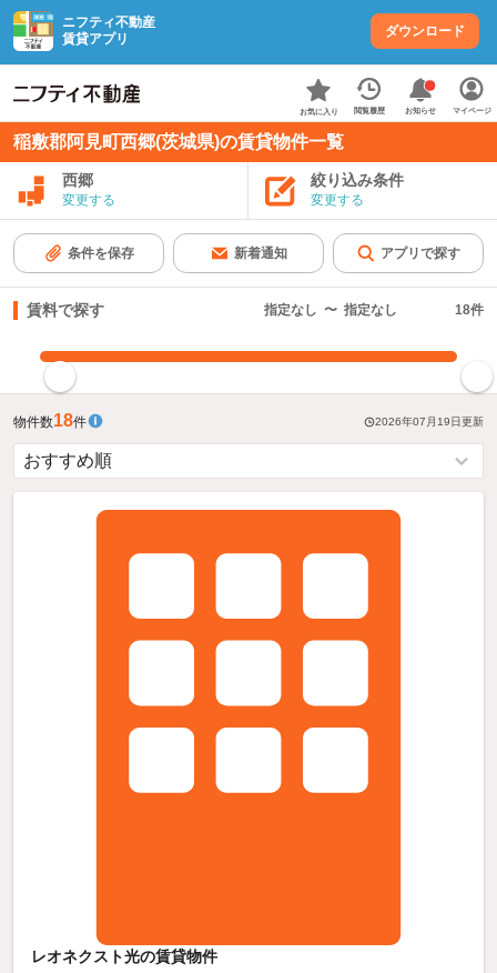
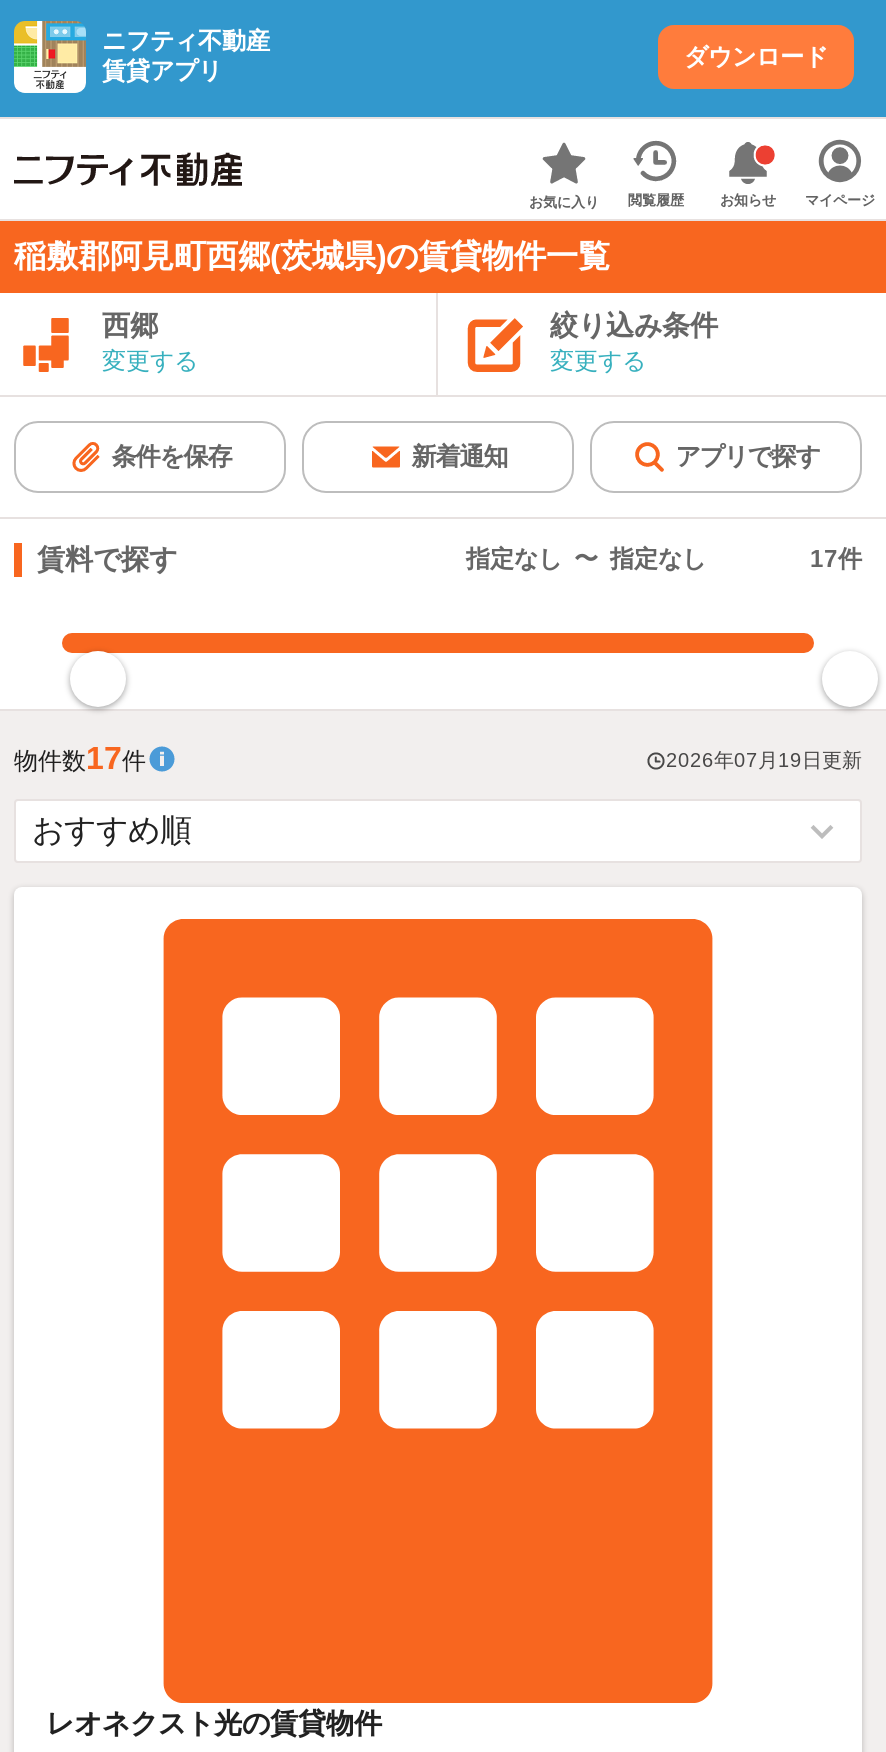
- 18件
+ 17件

- 物件数18件
+ 物件数17件
